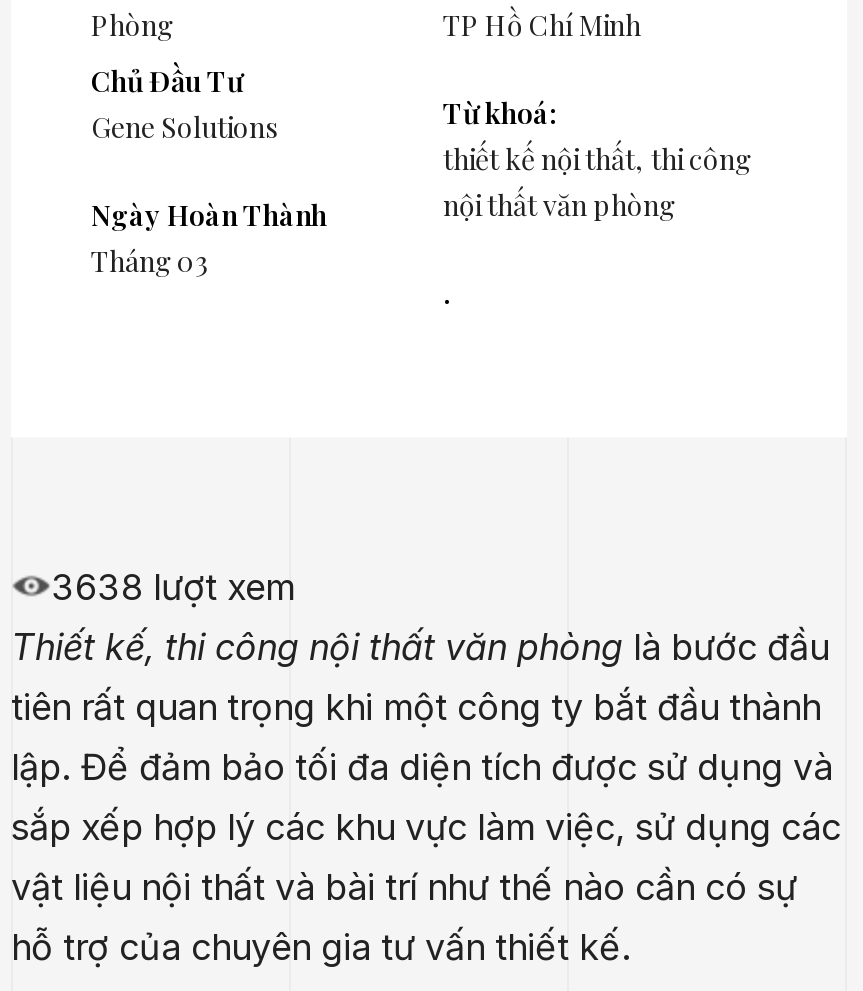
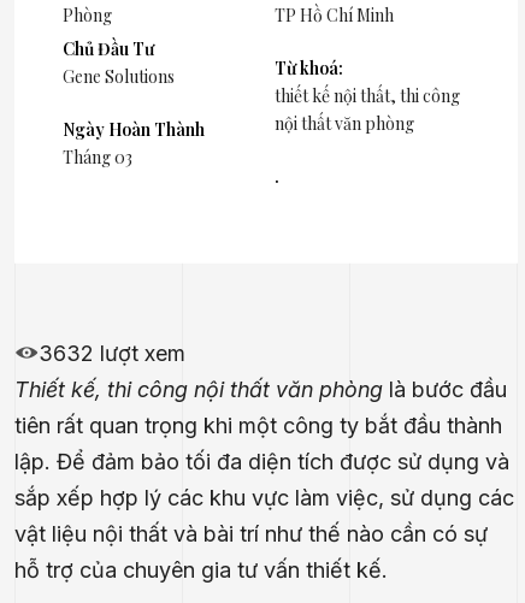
- 3638 lượt xem
+ 3632 lượt xem
